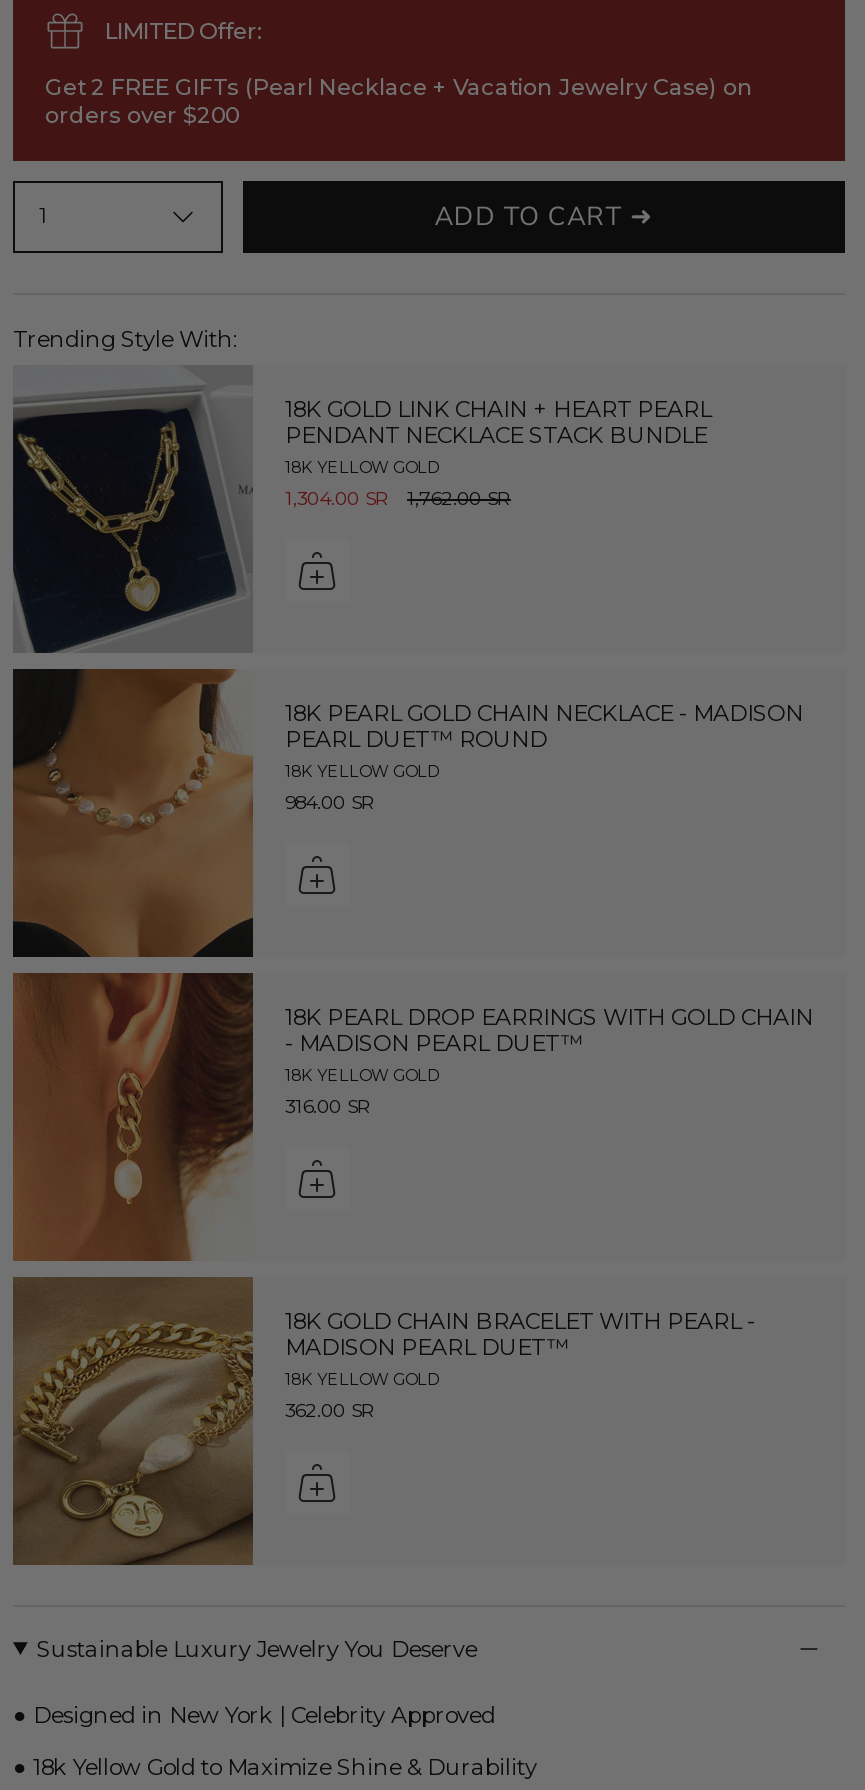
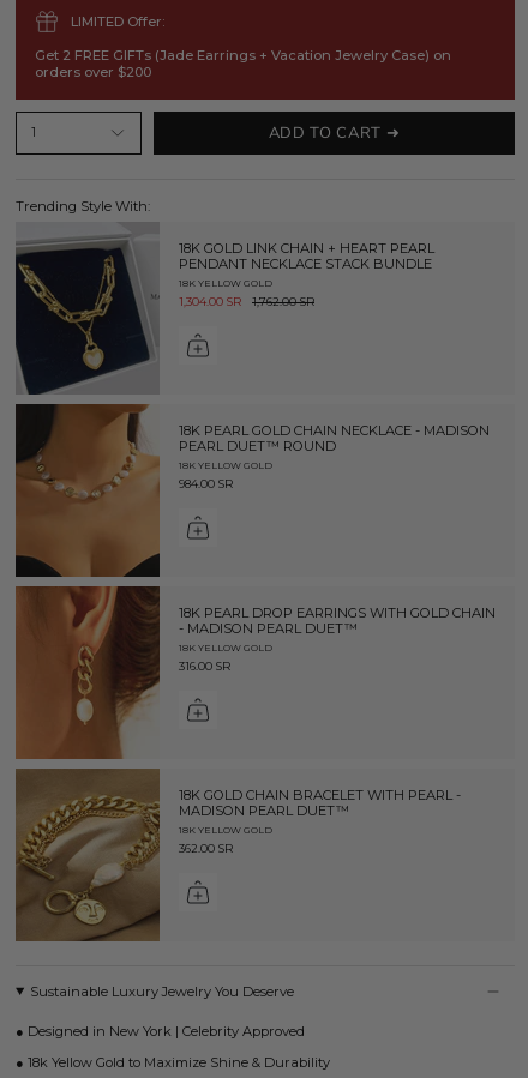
- Get 2 FREE GIFTs (Pearl Necklace + Vacation Jewelry Case) on
+ Get 2 FREE GIFTs (Jade Earrings + Vacation Jewelry Case) on
